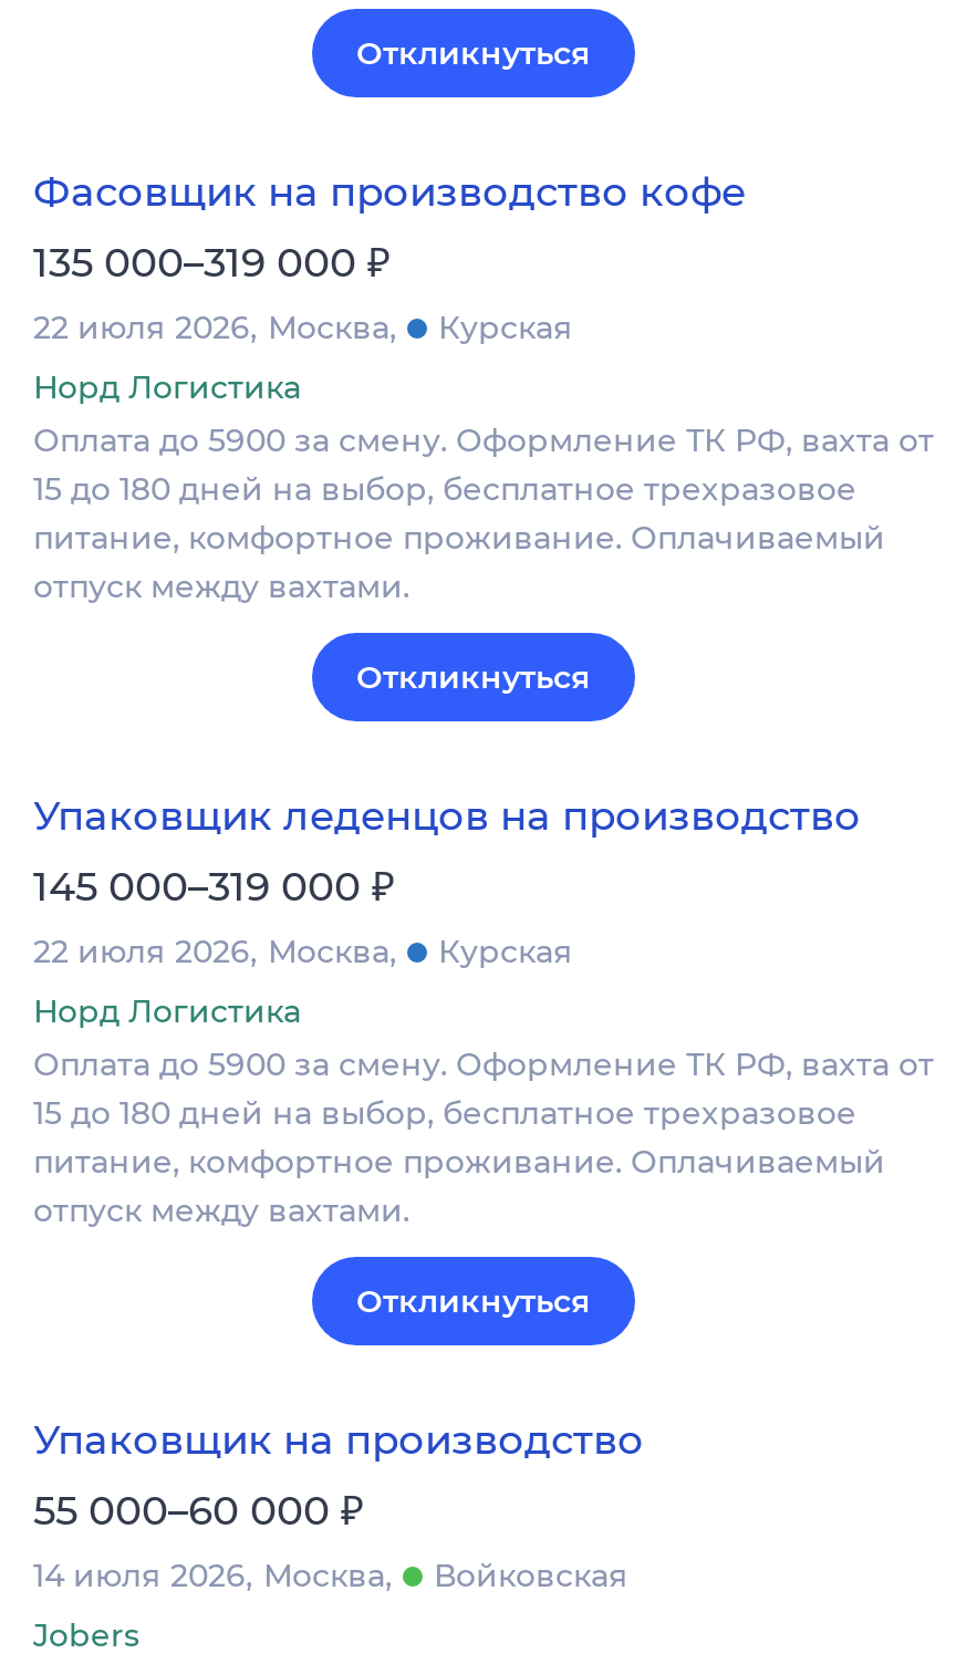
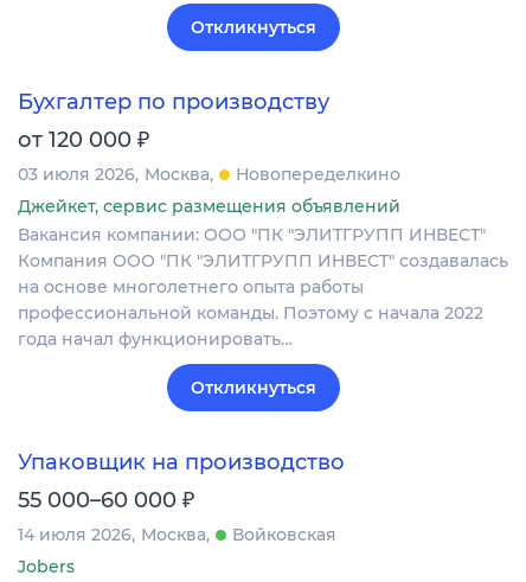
- Фасовщик на производство кофе
- 135 000–319 000 ₽
- 22 июля 2026 Москва
- Курская
- Норд Логистика
- Оплата до 5900 за смену. Оформление ТК РФ, вахта от
- 15 до 180 дней на выбор, бесплатное трехразовое
- питание, комфортное проживание. Оплачиваемый
- отпуск между вахтами.
- Откликнуться
- Упаковщик леденцов на производство
- 145 000–319 000 ₽
- 22 июля 2026 Москва
- Курская
- Норд Логистика
- Оплата до 5900 за смену. Оформление ТК РФ, вахта от
- 15 до 180 дней на выбор, бесплатное трехразовое
- питание, комфортное проживание. Оплачиваемый
- отпуск между вахтами.
+ Бухгалтер по производству
+ от 120 000 ₽
+ 03 июля 2026 Москва
+ Новопеределкино
+ Джейкет, сервис размещения объявлений
+ Вакансия компании: ООО "ПК "ЭЛИТГРУПП ИНВЕСТ"
+ Компания ООО "ПК "ЭЛИТГРУПП ИНВЕСТ" создавалась
+ на основе многолетнего опыта работы
+ профессиональной команды. Поэтому с начала 2022
+ года начал функционировать…
